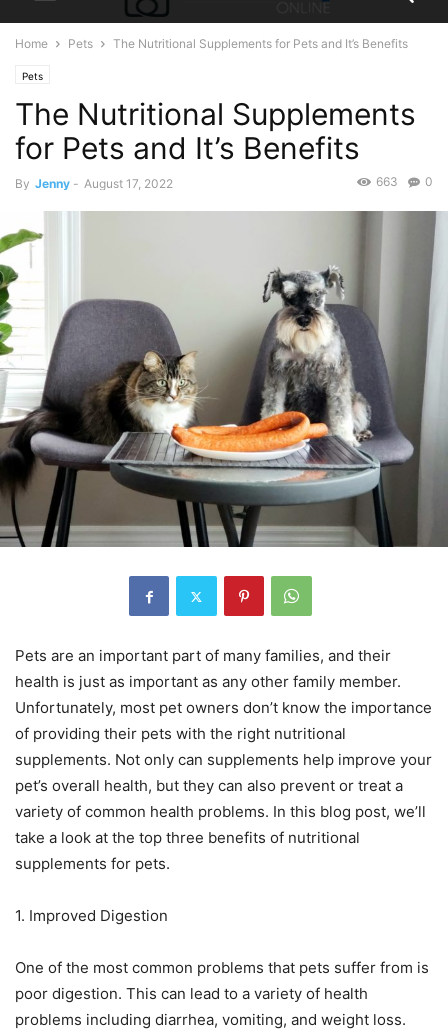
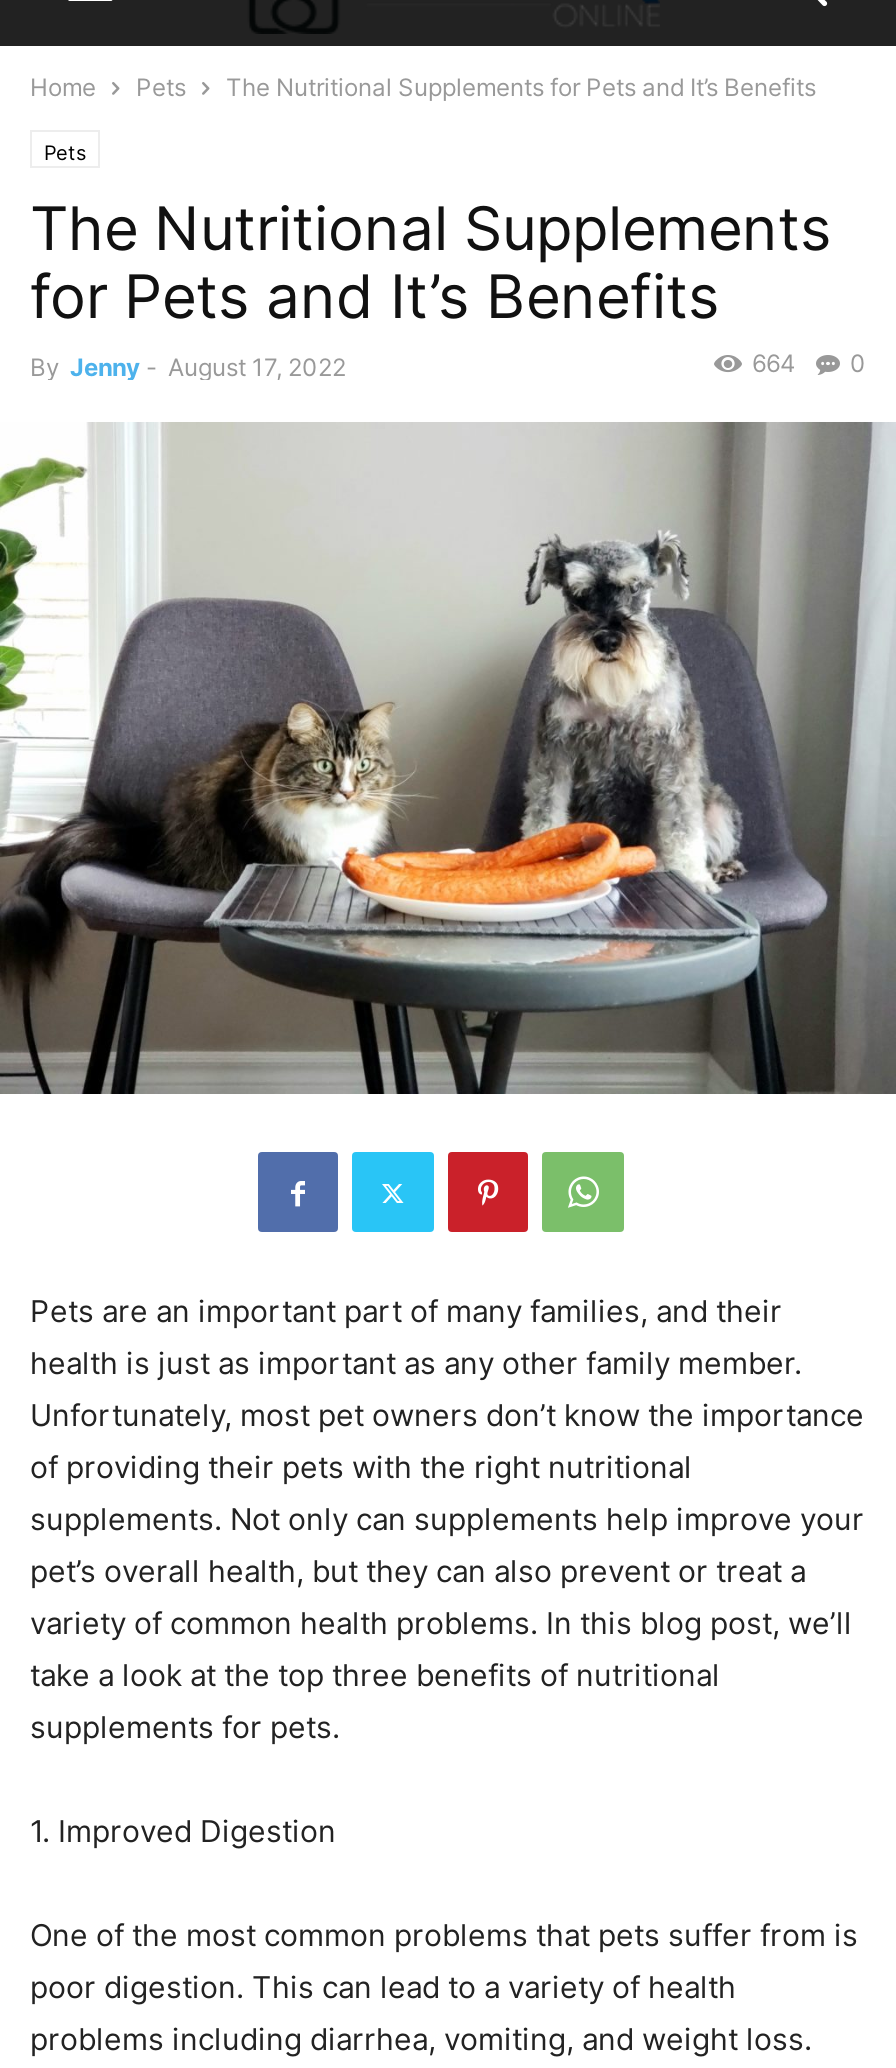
- 663 0
+ 664 0
